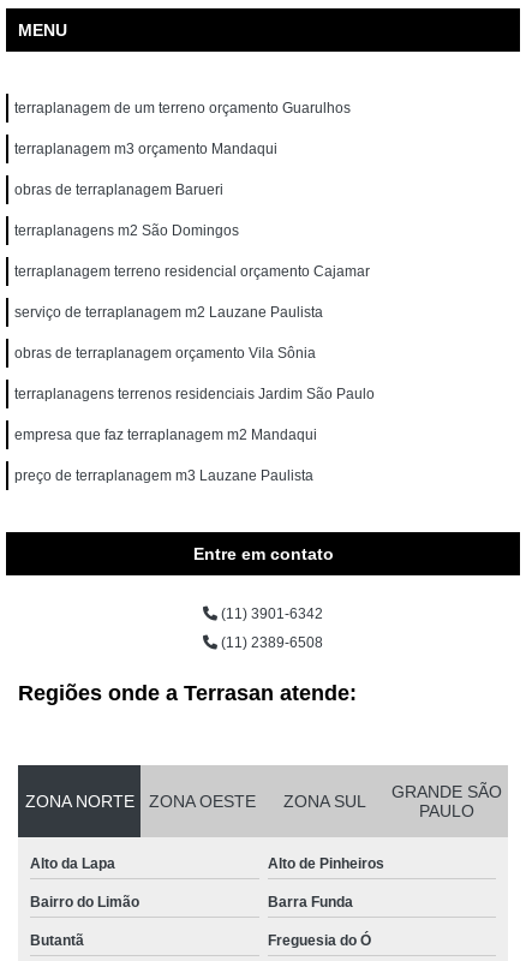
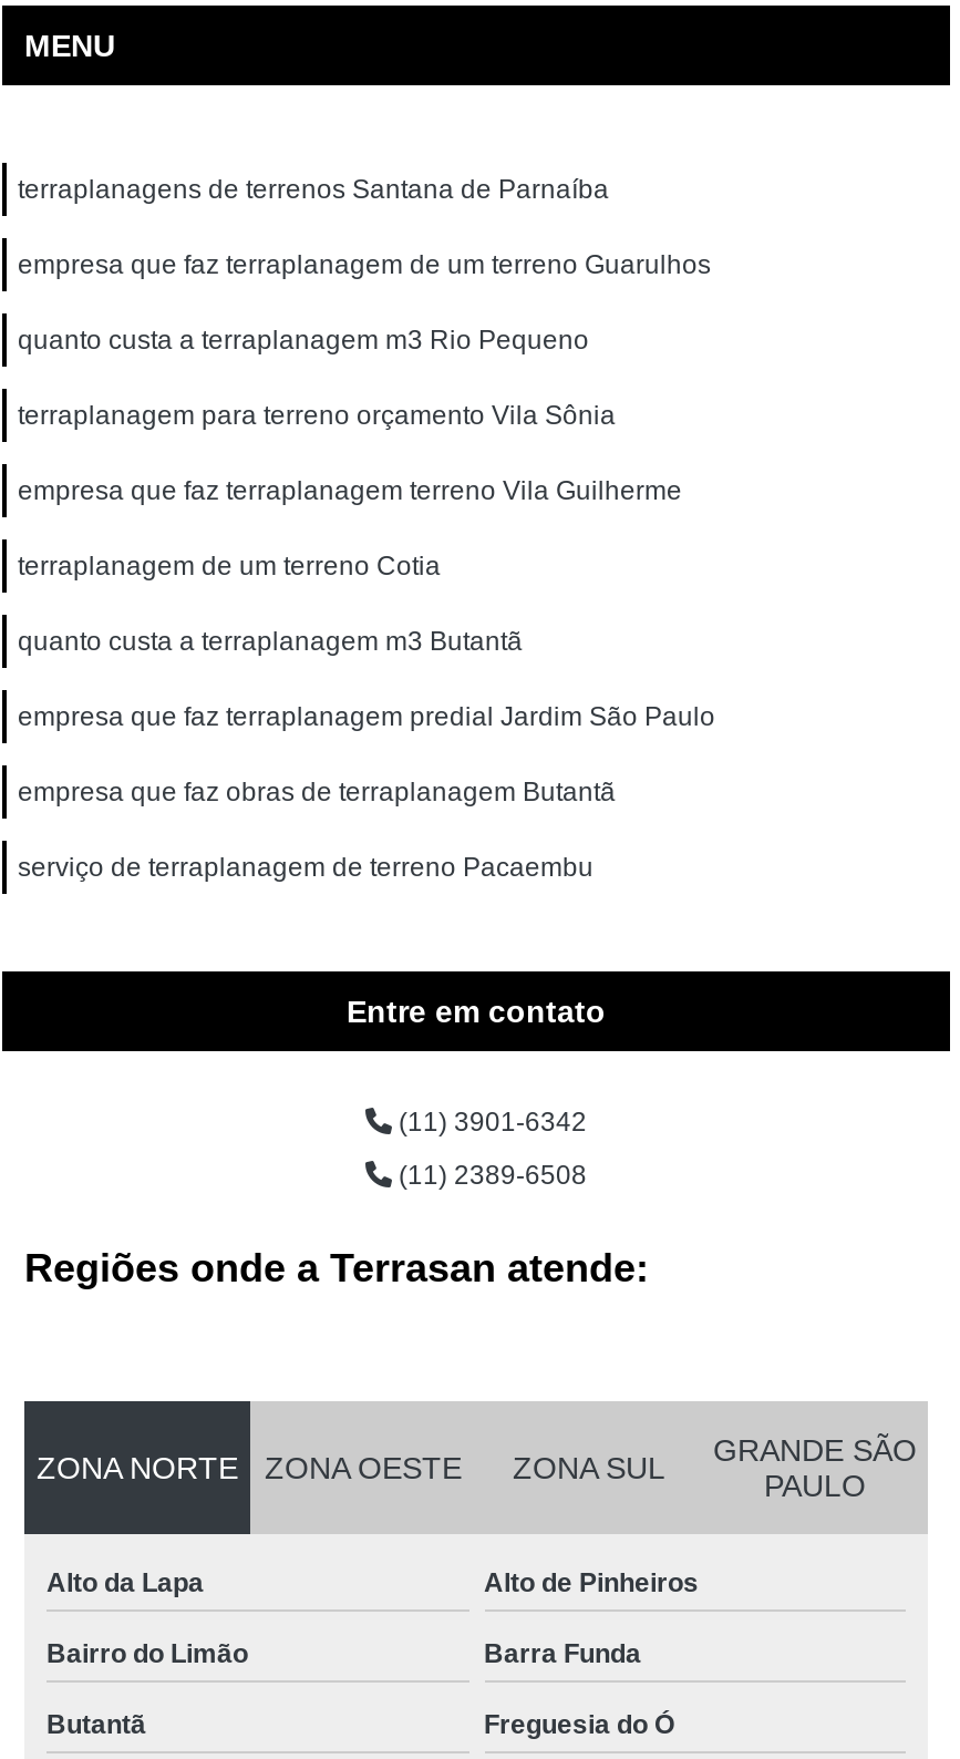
- terraplanagem de um terreno orçamento Guarulhos
+ terraplanagens de terrenos Santana de Parnaíba

- terraplanagem m3 orçamento Mandaqui
+ empresa que faz terraplanagem de um terreno Guarulhos

- obras de terraplanagem Barueri
+ quanto custa a terraplanagem m3 Rio Pequeno

- terraplanagens m2 São Domingos
+ terraplanagem para terreno orçamento Vila Sônia

- terraplanagem terreno residencial orçamento Cajamar
+ empresa que faz terraplanagem terreno Vila Guilherme

- serviço de terraplanagem m2 Lauzane Paulista
+ terraplanagem de um terreno Cotia

- obras de terraplanagem orçamento Vila Sônia
+ quanto custa a terraplanagem m3 Butantã

- terraplanagens terrenos residenciais Jardim São Paulo
+ empresa que faz terraplanagem predial Jardim São Paulo

- empresa que faz terraplanagem m2 Mandaqui
+ empresa que faz obras de terraplanagem Butantã

- preço de terraplanagem m3 Lauzane Paulista
+ serviço de terraplanagem de terreno Pacaembu
